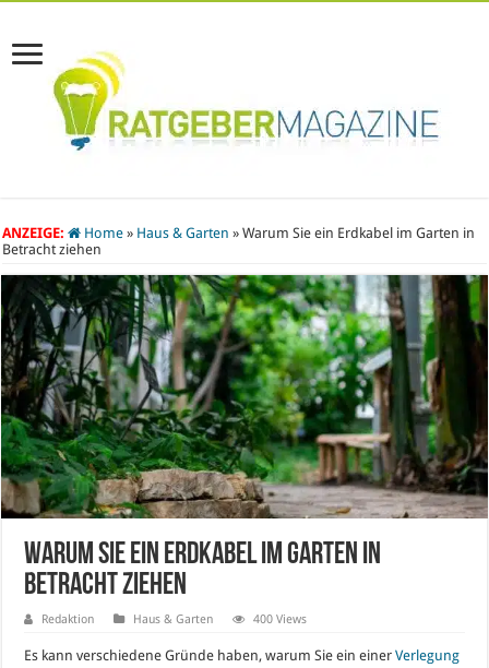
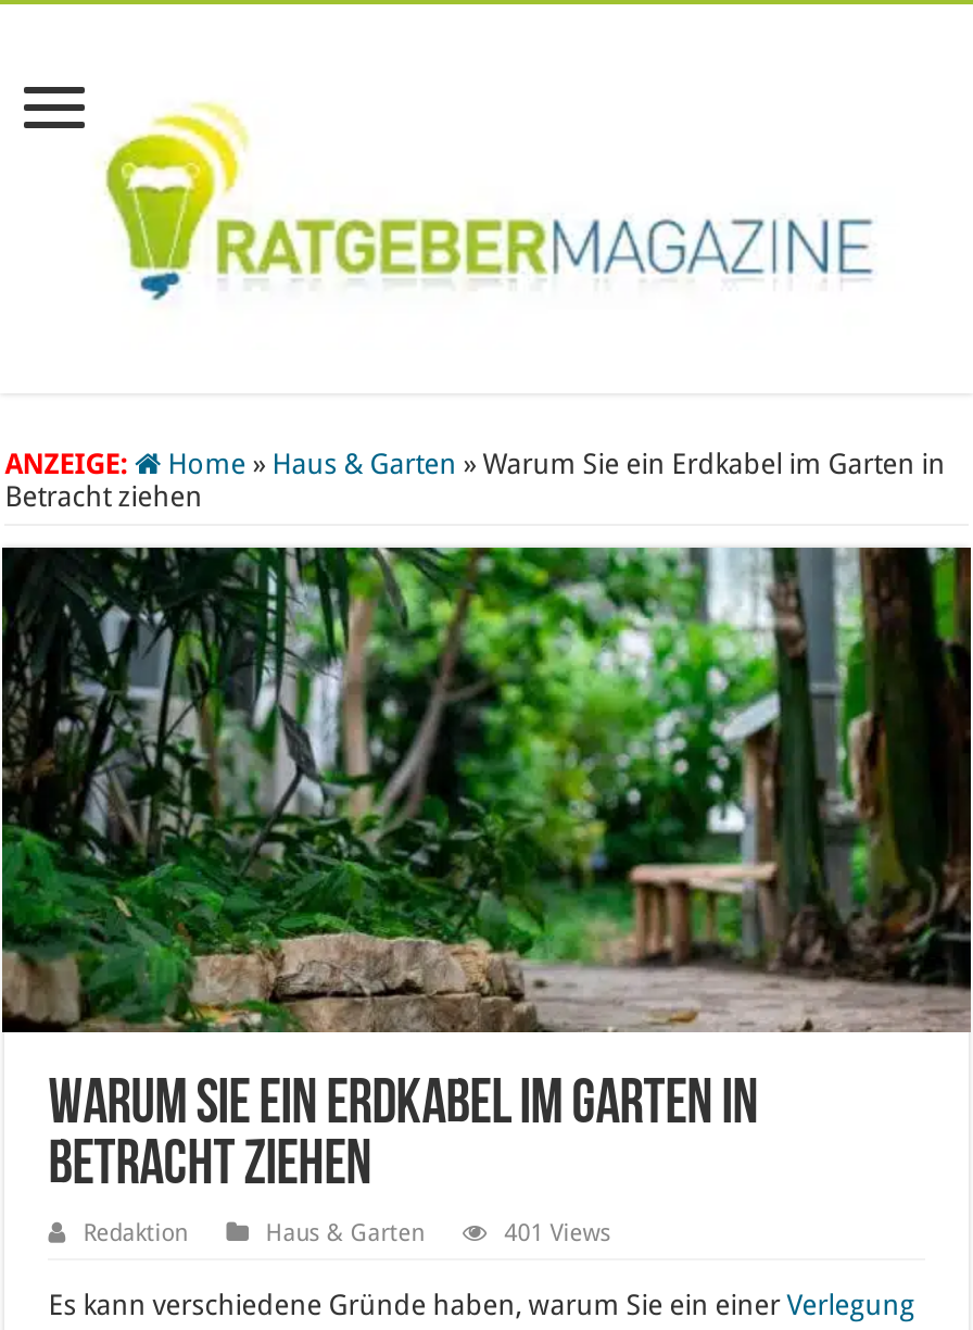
- 400 Views
+ 401 Views
